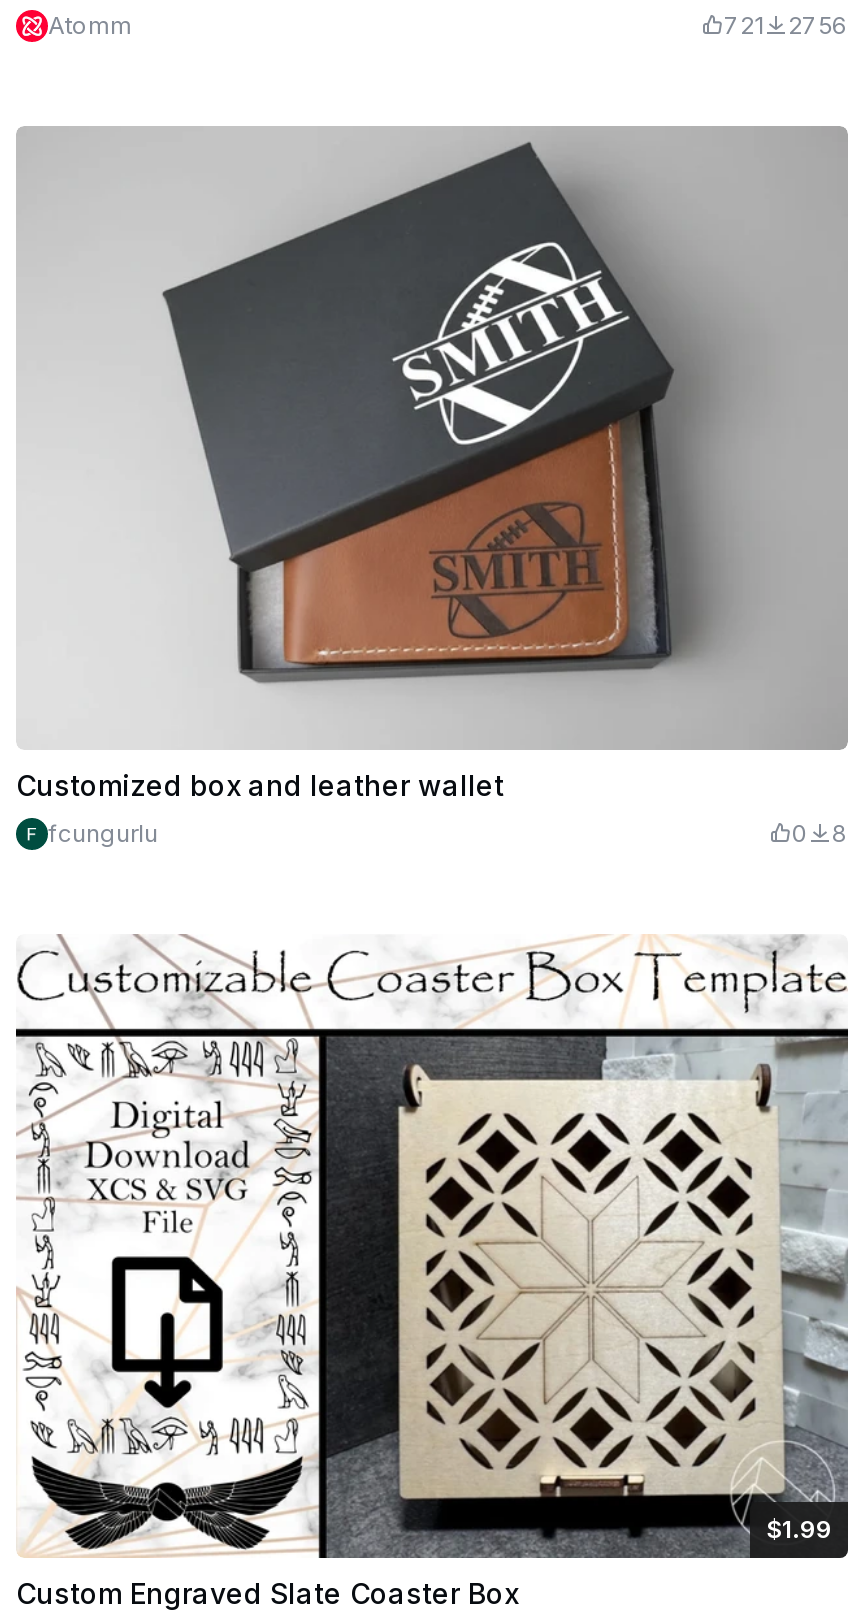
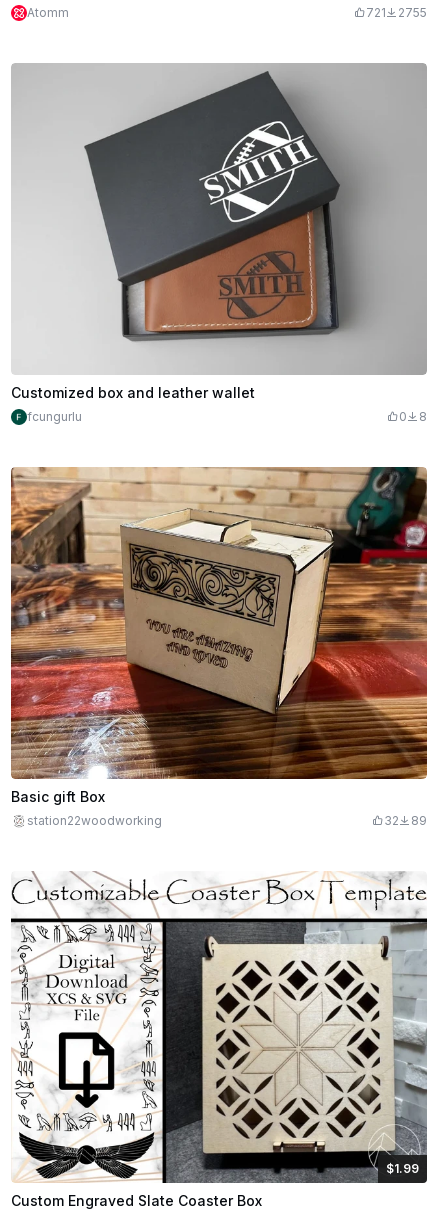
- 721 2756
+ 721 2755

+ [image]
+ Basic gift Box
+ station22woodworking
+ 32
+ 89
